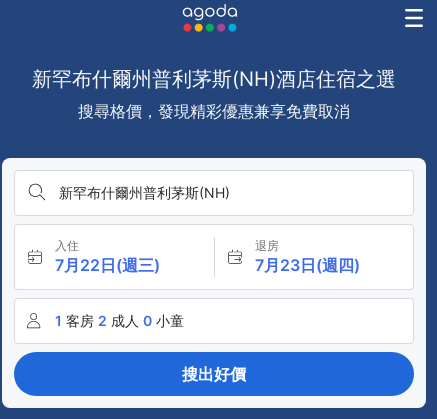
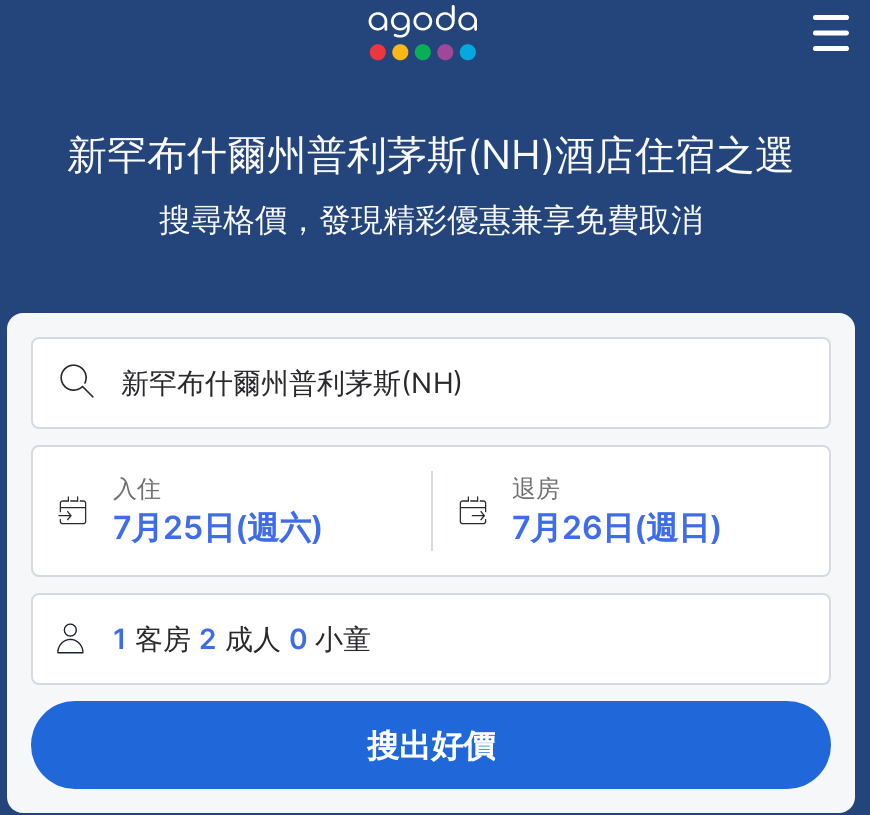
- 7月22日(週三)
+ 7月25日(週六)

- 7月23日(週四)
+ 7月26日(週日)
